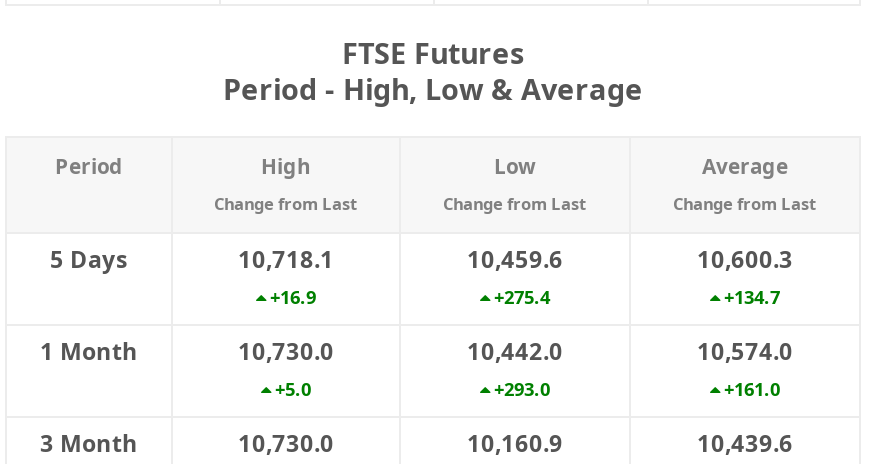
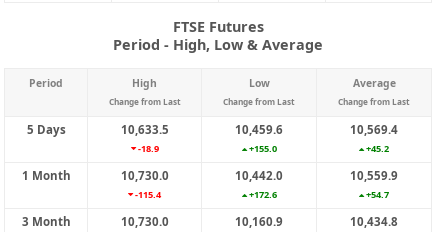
- 10,718.1
+ 10,633.5

- 10,600.3
+ 10,569.4

- +16.9
+ -18.9

- +275.4
+ +155.0

- +134.7
+ +45.2

- 10,574.0
+ 10,559.9

- +5.0
+ -115.4

- +293.0
+ +172.6

- +161.0
+ +54.7

- 10,439.6
+ 10,434.8
